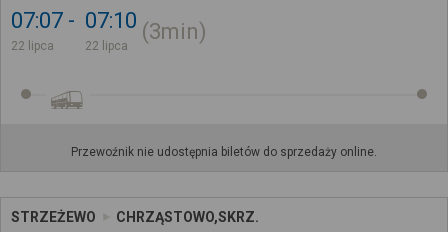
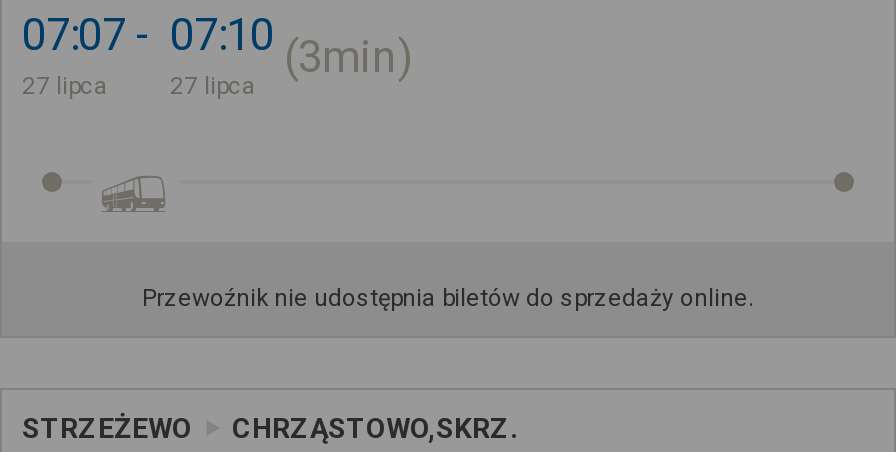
- 22 lipca
+ 27 lipca

- 22 lipca
+ 27 lipca
